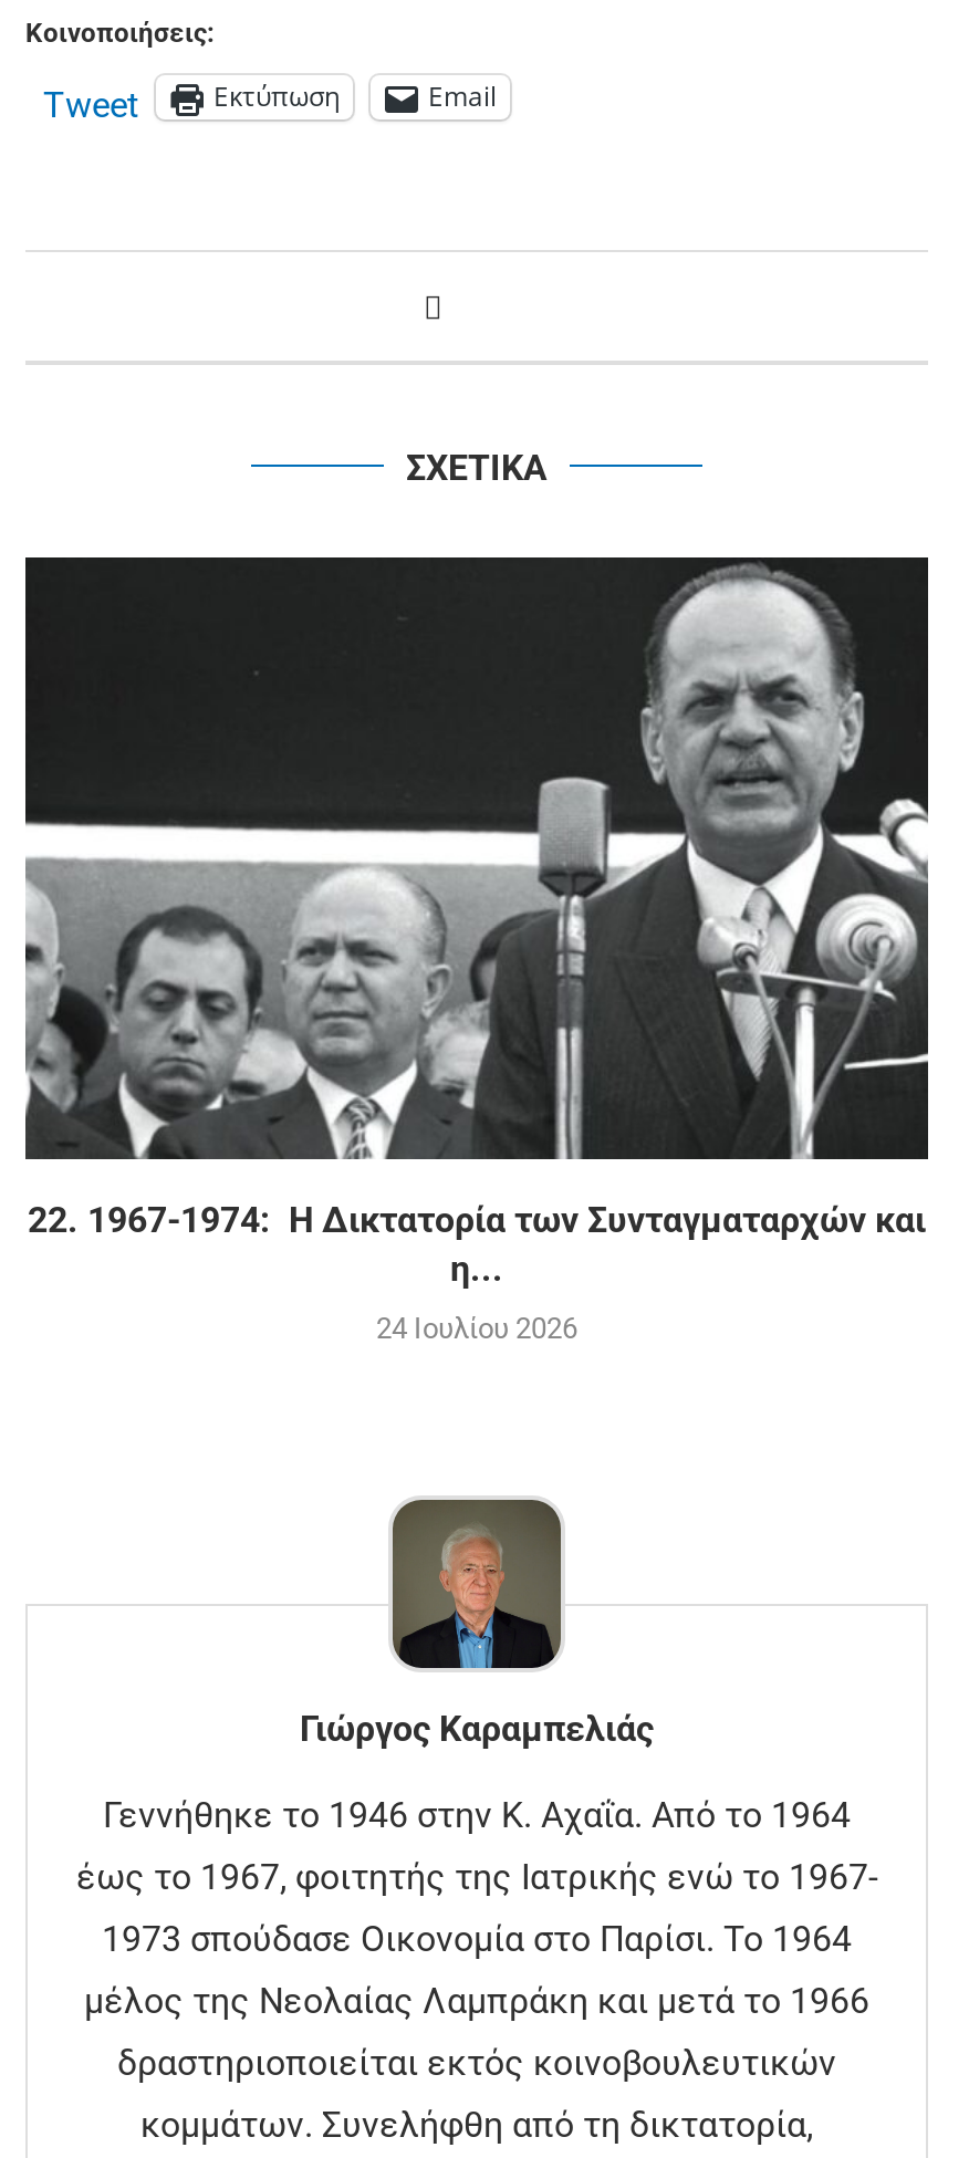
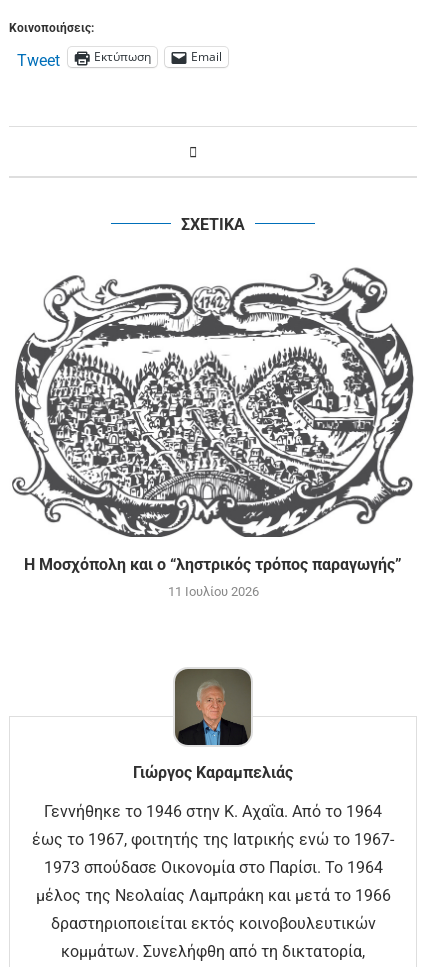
- [image]
- 22. 1967-1974: Η Δικτατορία των Συνταγματαρχών και
- η...
+ [image]
+ Η Μοσχόπολη και ο “ληστρικός τρόπος παραγωγής”

- 24 Ιουλίου 2026
+ 11 Ιουλίου 2026
